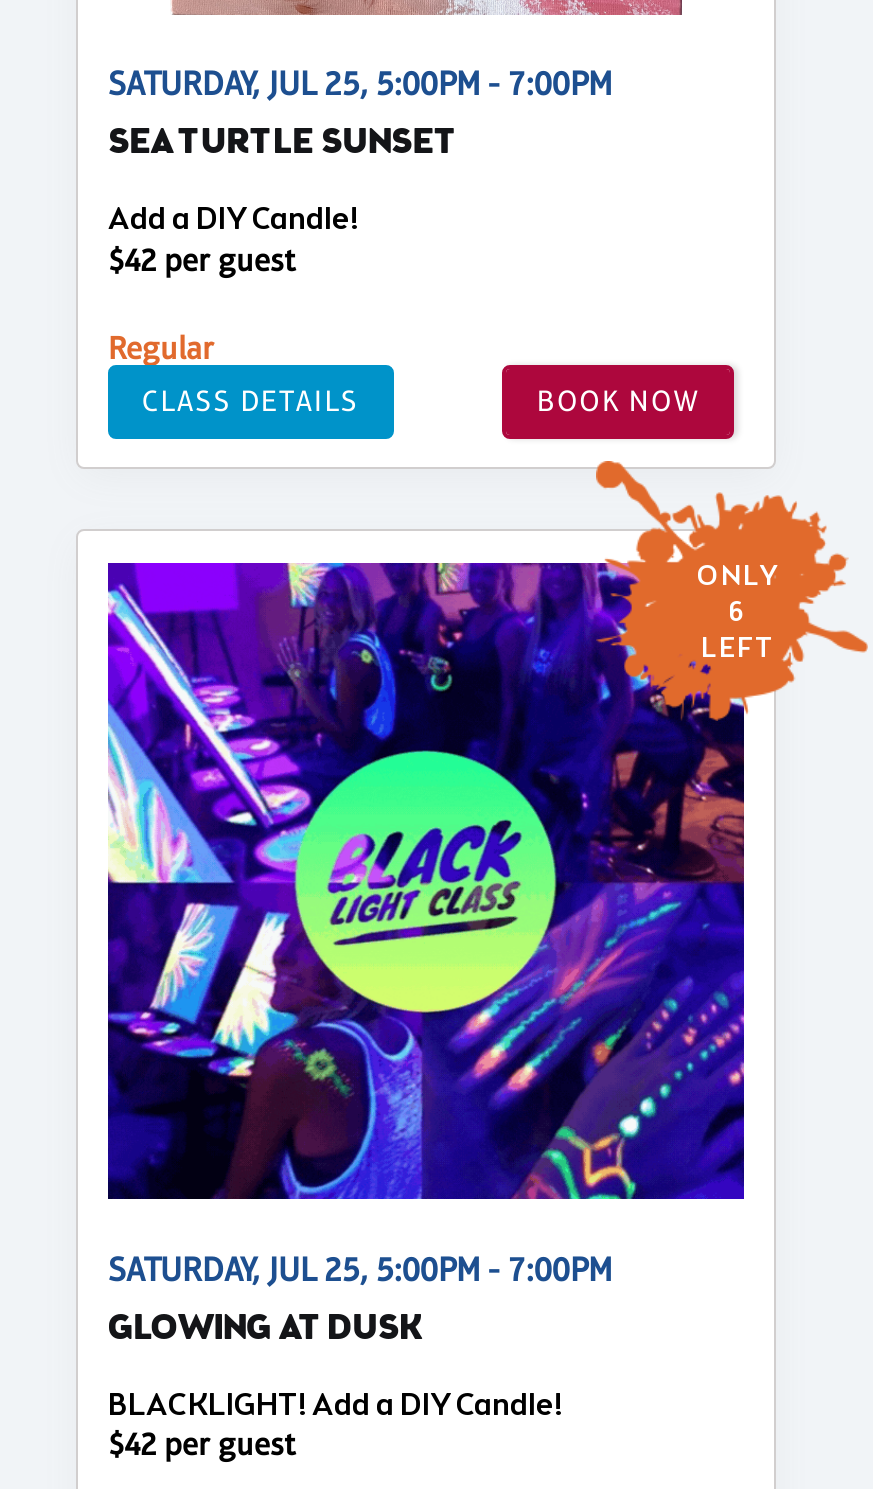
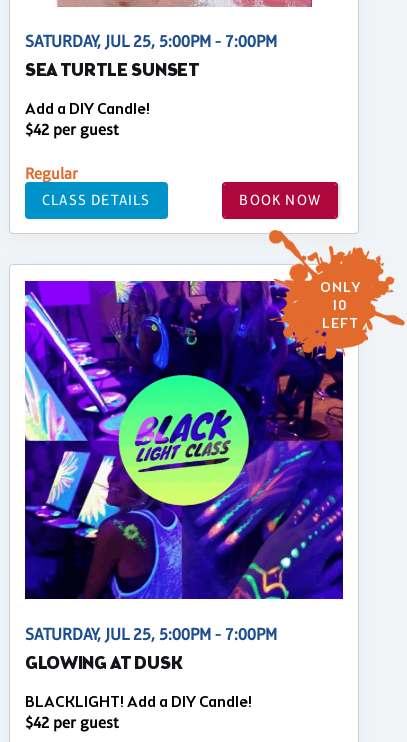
- 6
+ 10
